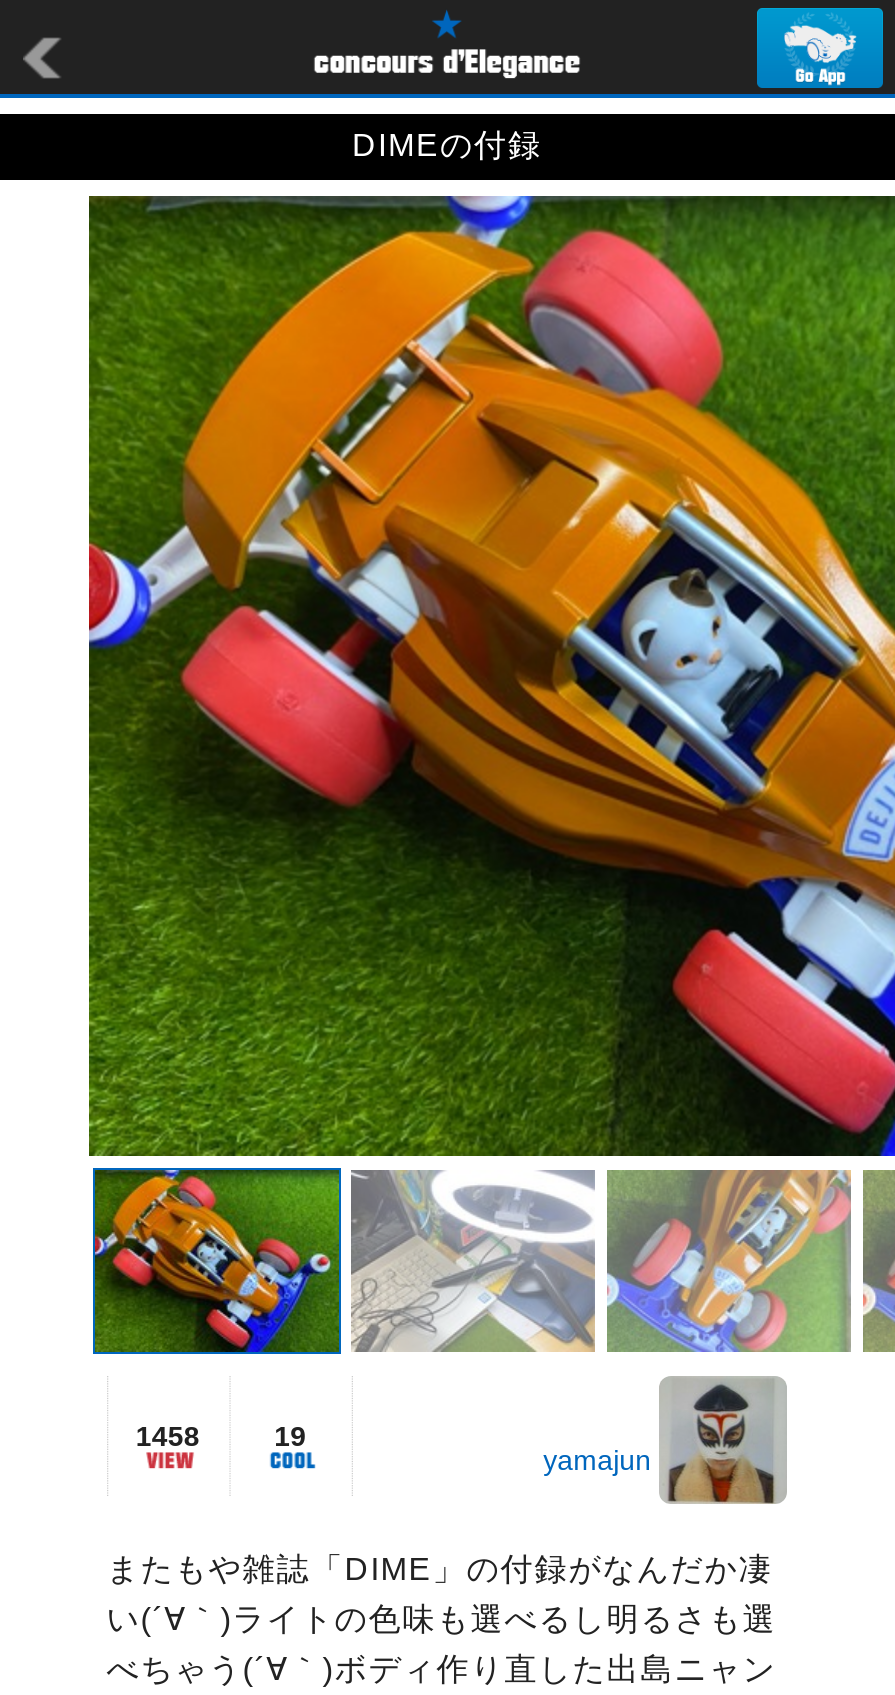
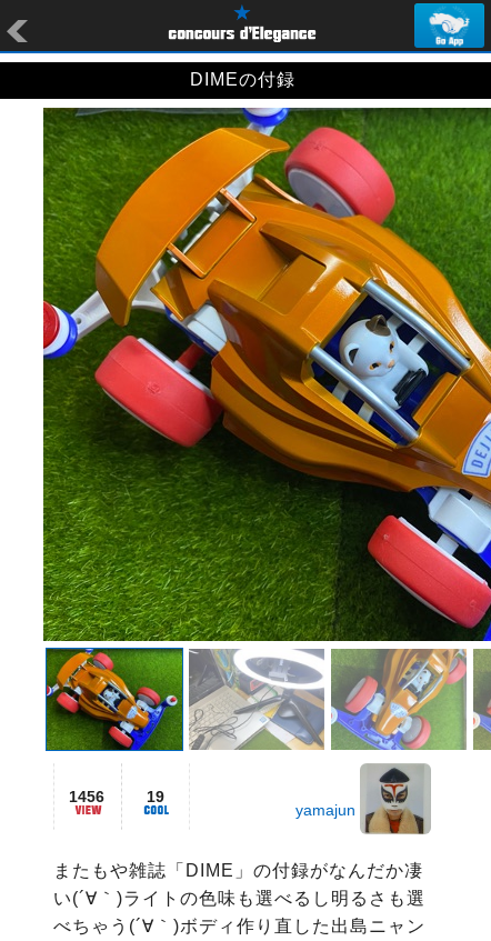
- 1458
+ 1456
